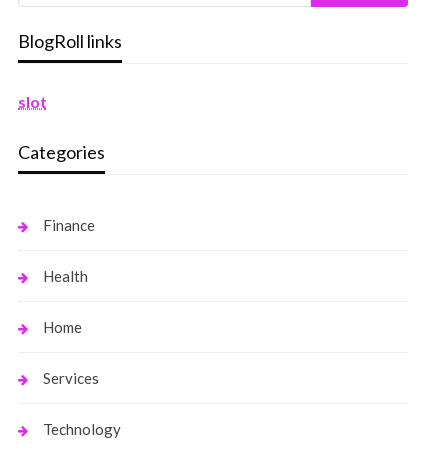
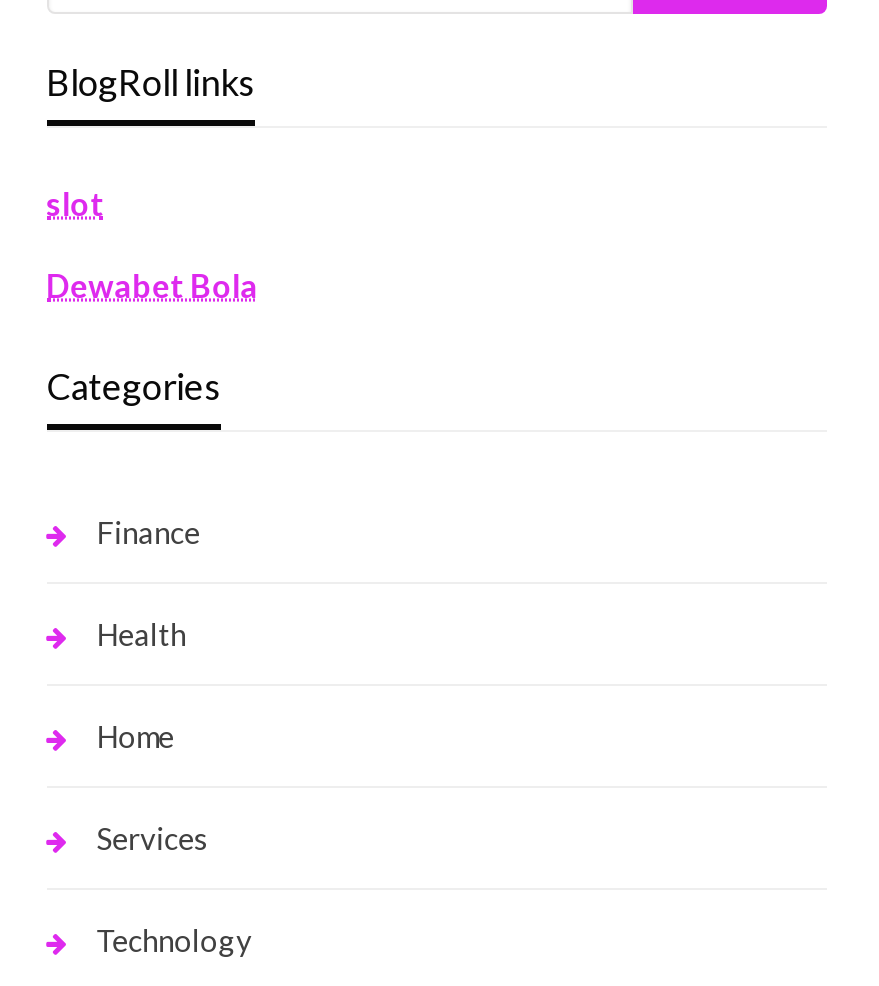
+ Dewabet Bola
